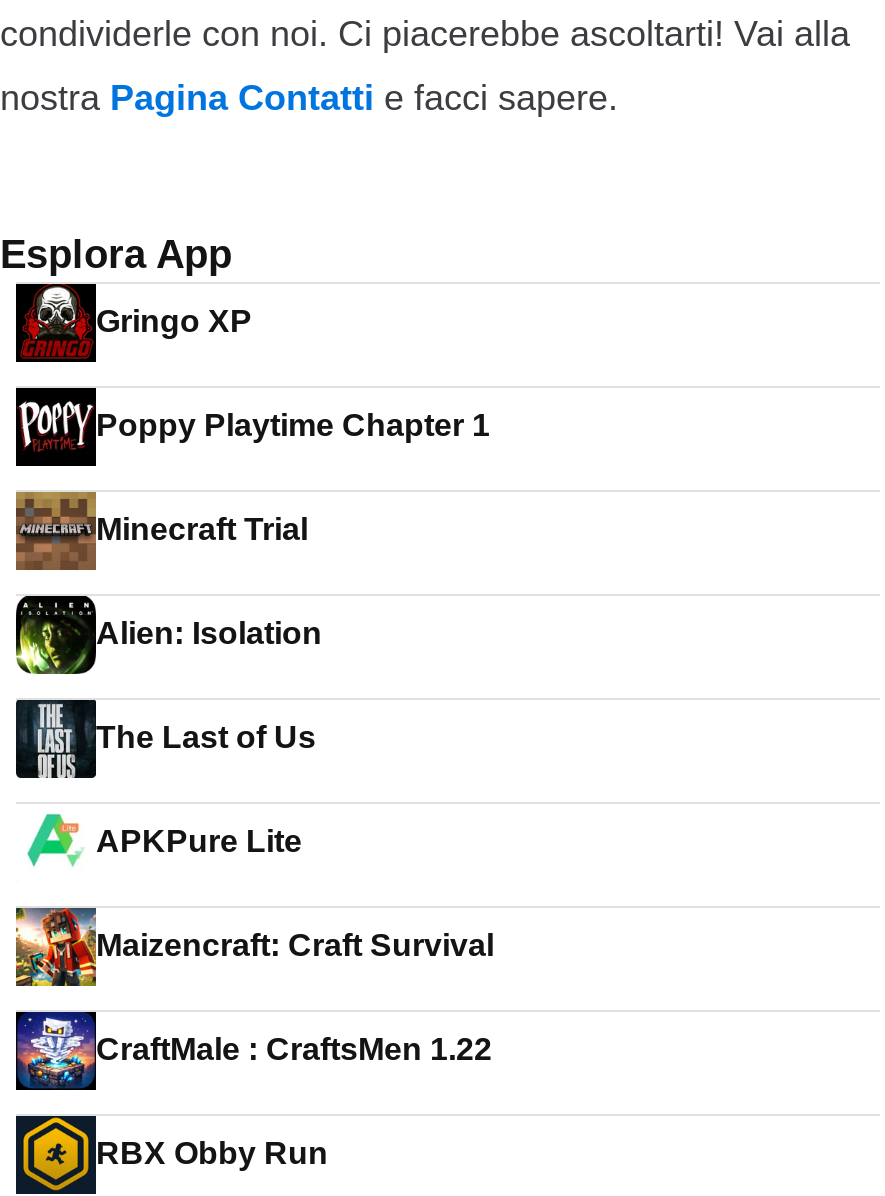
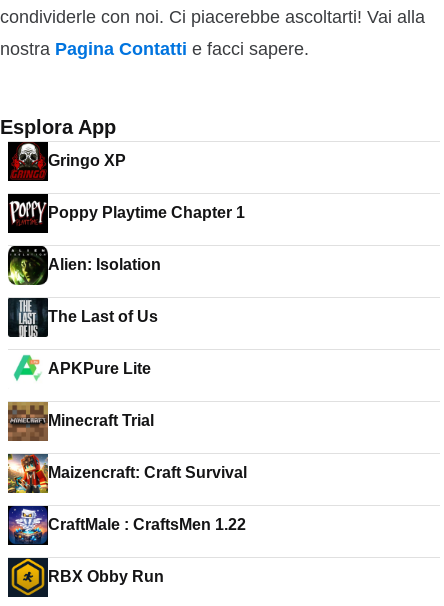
moved down: [image] | Minecraft Trial

moved up: [image] | Alien: Isolation | The Last of Us | APKPure Lite
